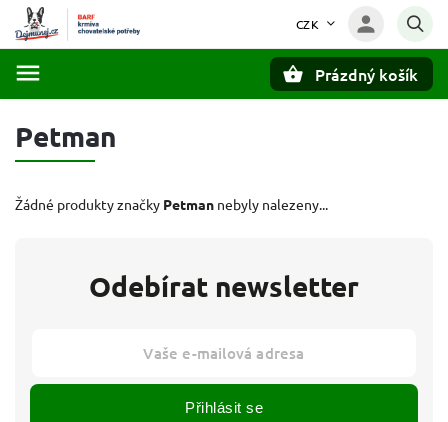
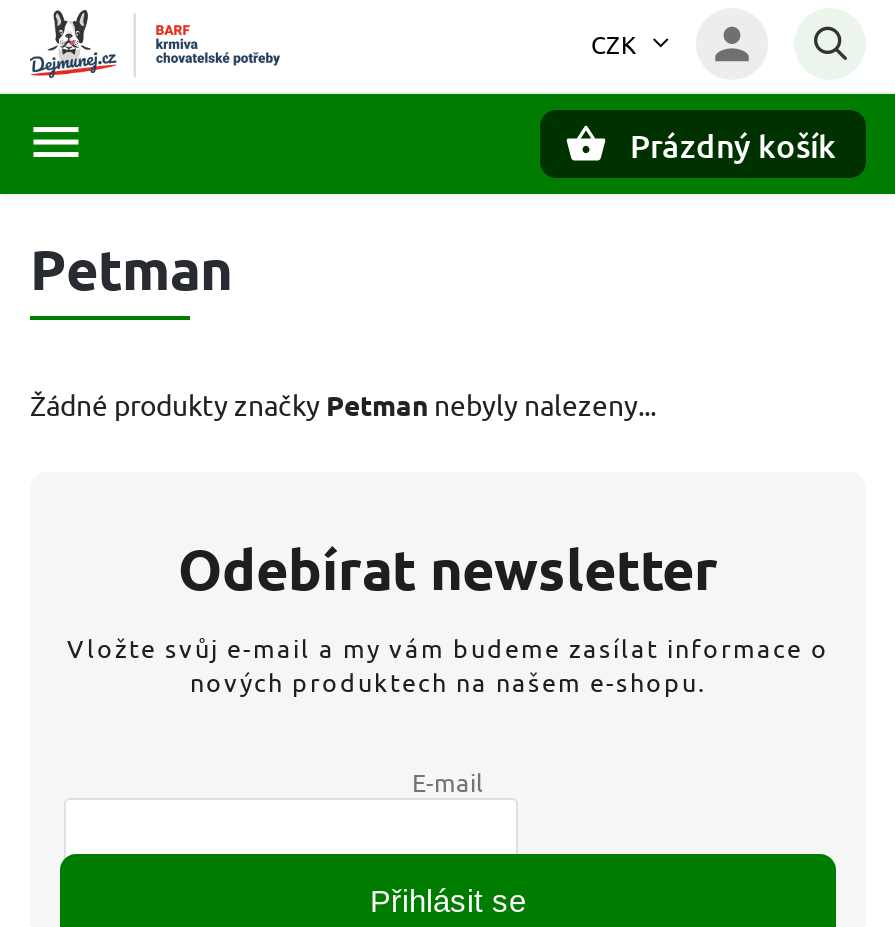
+ Vložte svůj e-mail a my vám budeme zasílat informace o
+ nových produktech na našem e-shopu.
+ E-mail
